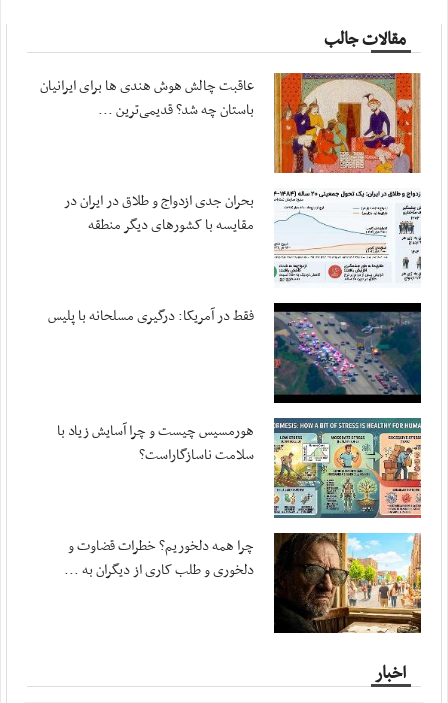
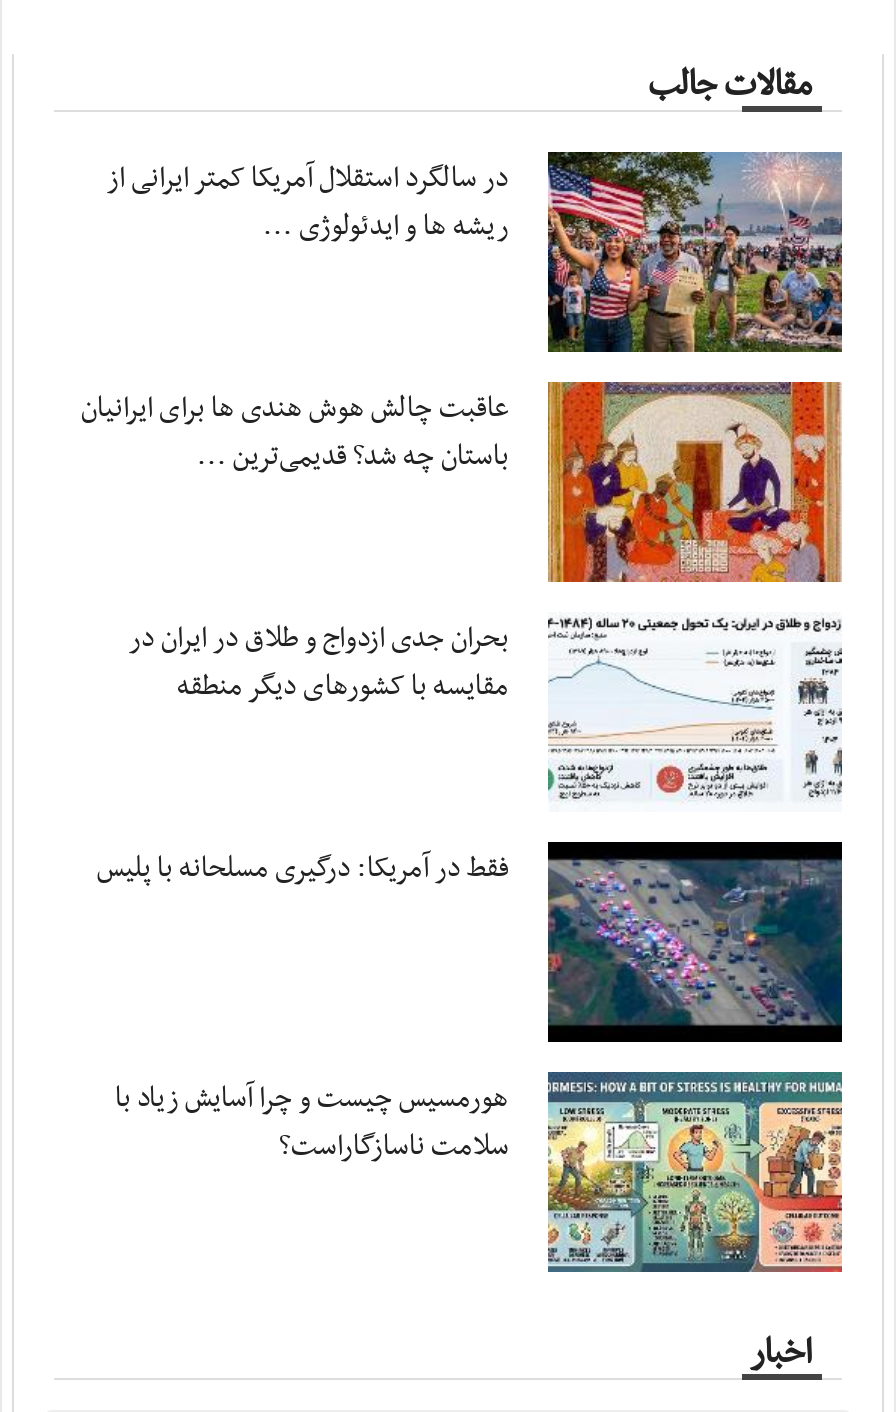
+ [image]
+ در سالگرد استقلال آمریکا کمتر ایرانی از
+ ریشه ها و ایدئولوژی ...

moved down: [image] | عاقبت چالش هوش هندی ها برای ایرانیان | باستان چه شد؟ قدیمی‌ترین ... | بحران جدی ازدواج و طلاق در ایران در | مقایسه با کشورهای دیگر منطقه | فقط در آمریکا: درگیری مسلحانه با پلیس | هورمسیس چیست و چرا آسایش زیاد با | سلامت ناسازگاراست؟

moved down: [image]

- [image]
- چرا همه دلخوریم؟ خطرات قضاوت و
- دلخوری و طلب کاری از دیگران به ...
